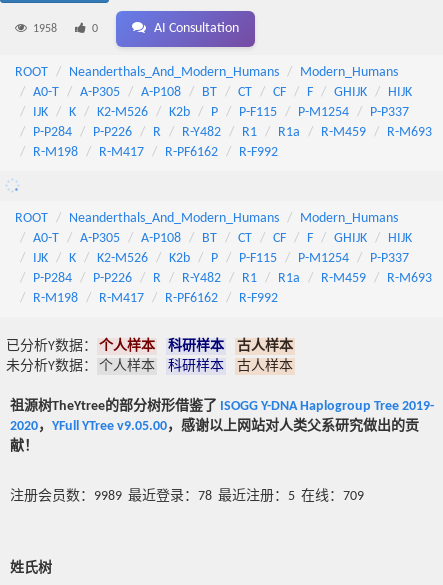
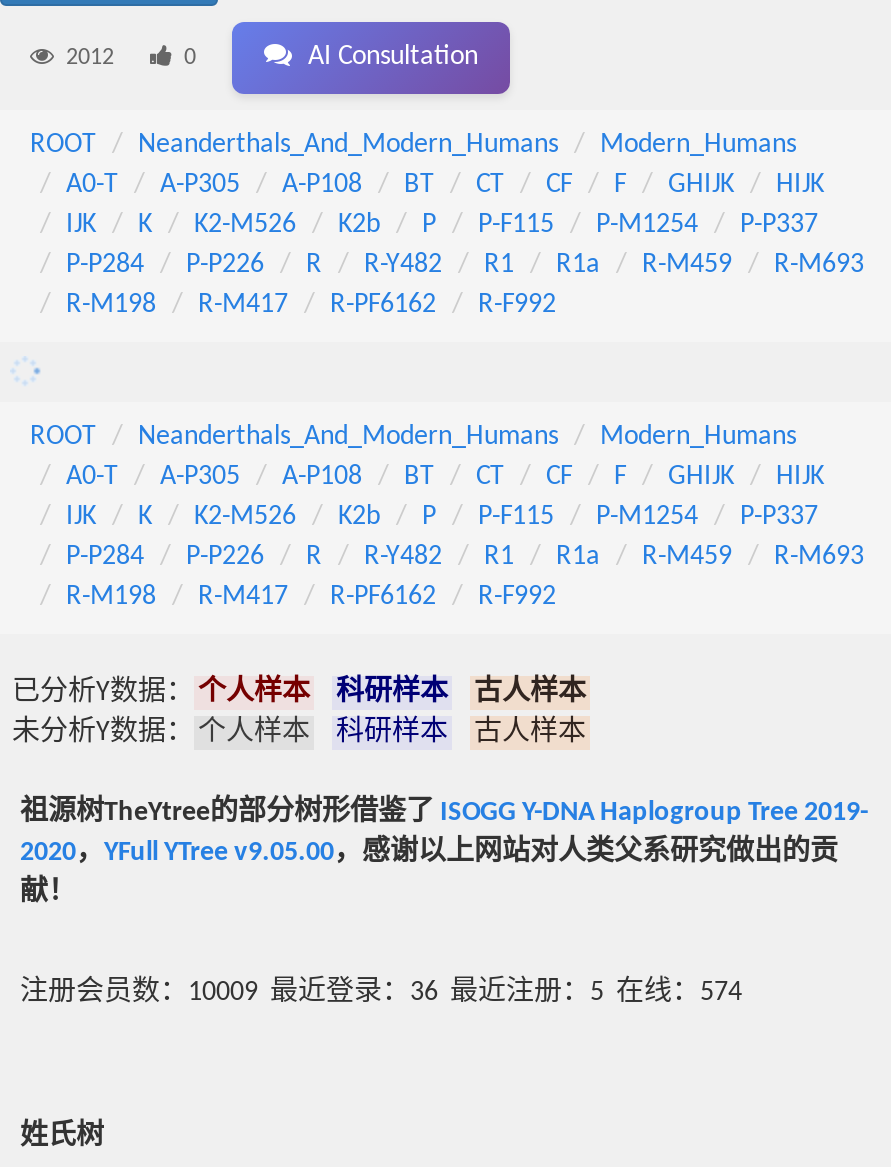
- 1958
+ 2012

- 注册会员数：9989 最近登录：78 最近注册：5 在线：709
+ 注册会员数：10009 最近登录：36 最近注册：5 在线：574
